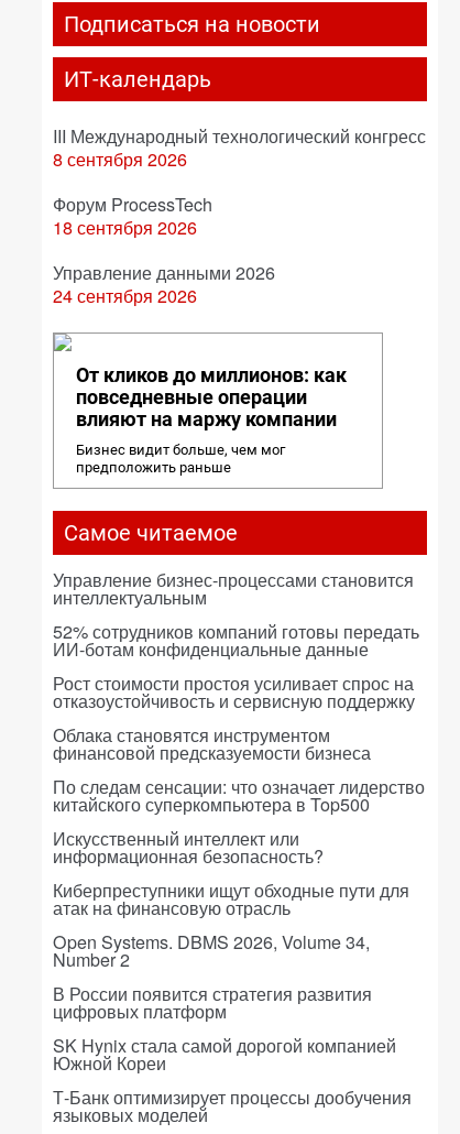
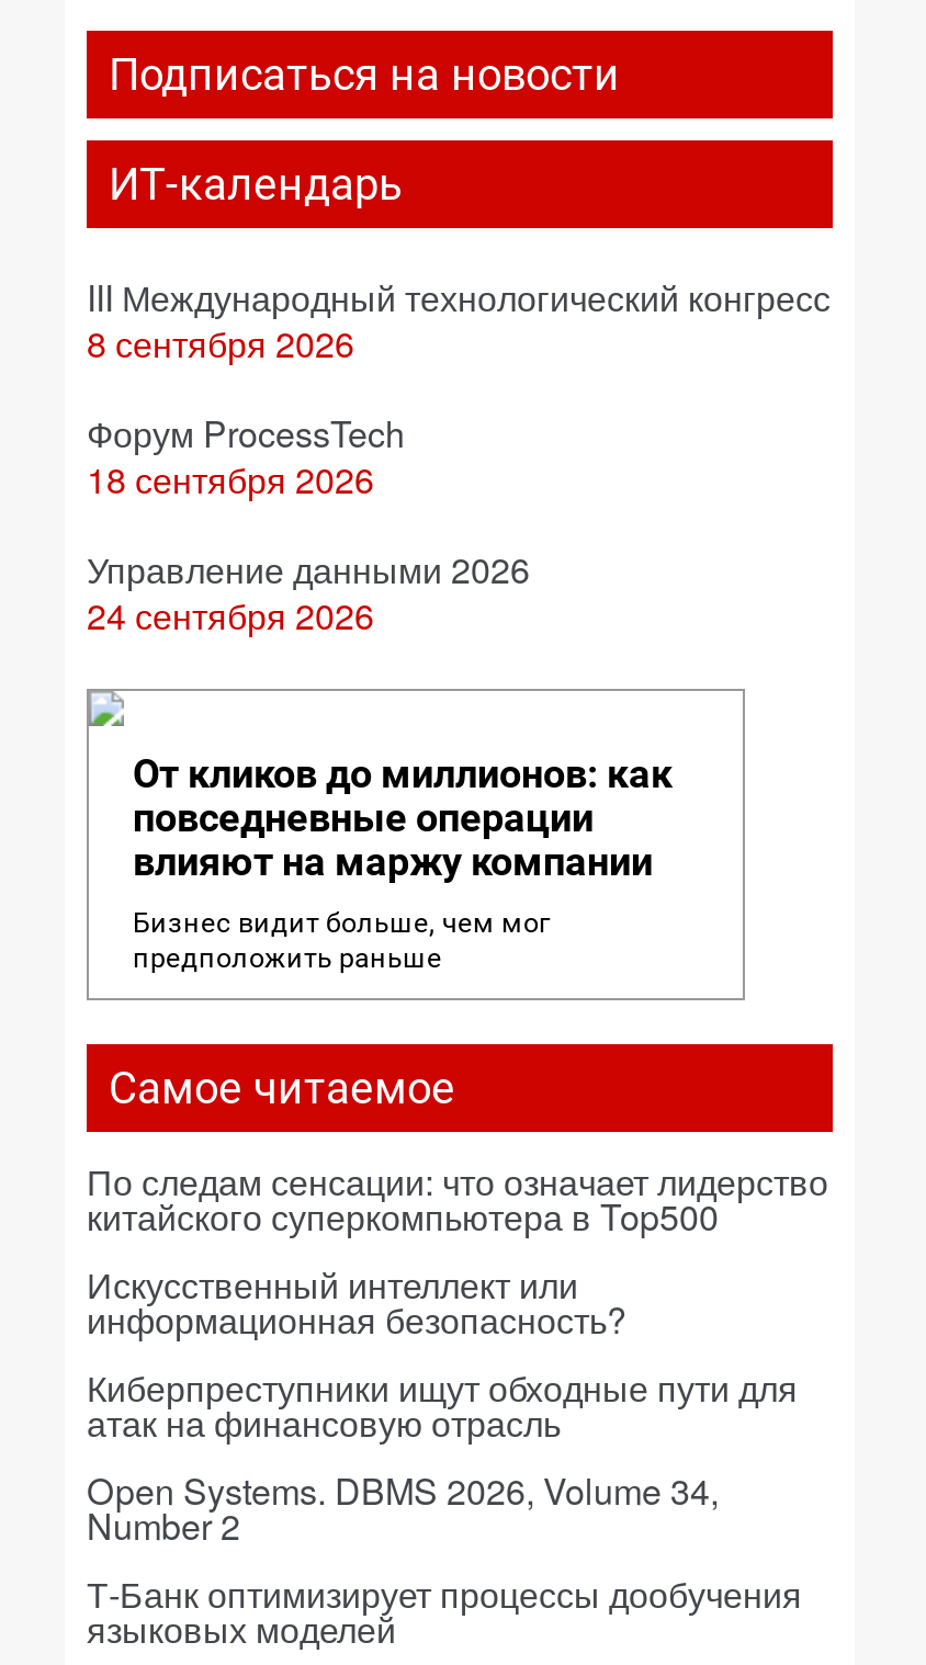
- Управление бизнес-процессами становится
- интеллектуальным
- 52% сотрудников компаний готовы передать
- ИИ-ботам конфиденциальные данные
- Рост стоимости простоя усиливает спрос на
- отказоустойчивость и сервисную поддержку
- Облака становятся инструментом
- финансовой предсказуемости бизнеса

- В России появится стратегия развития
- цифровых платформ
- SK Hynix стала самой дорогой компанией
- Южной Кореи
